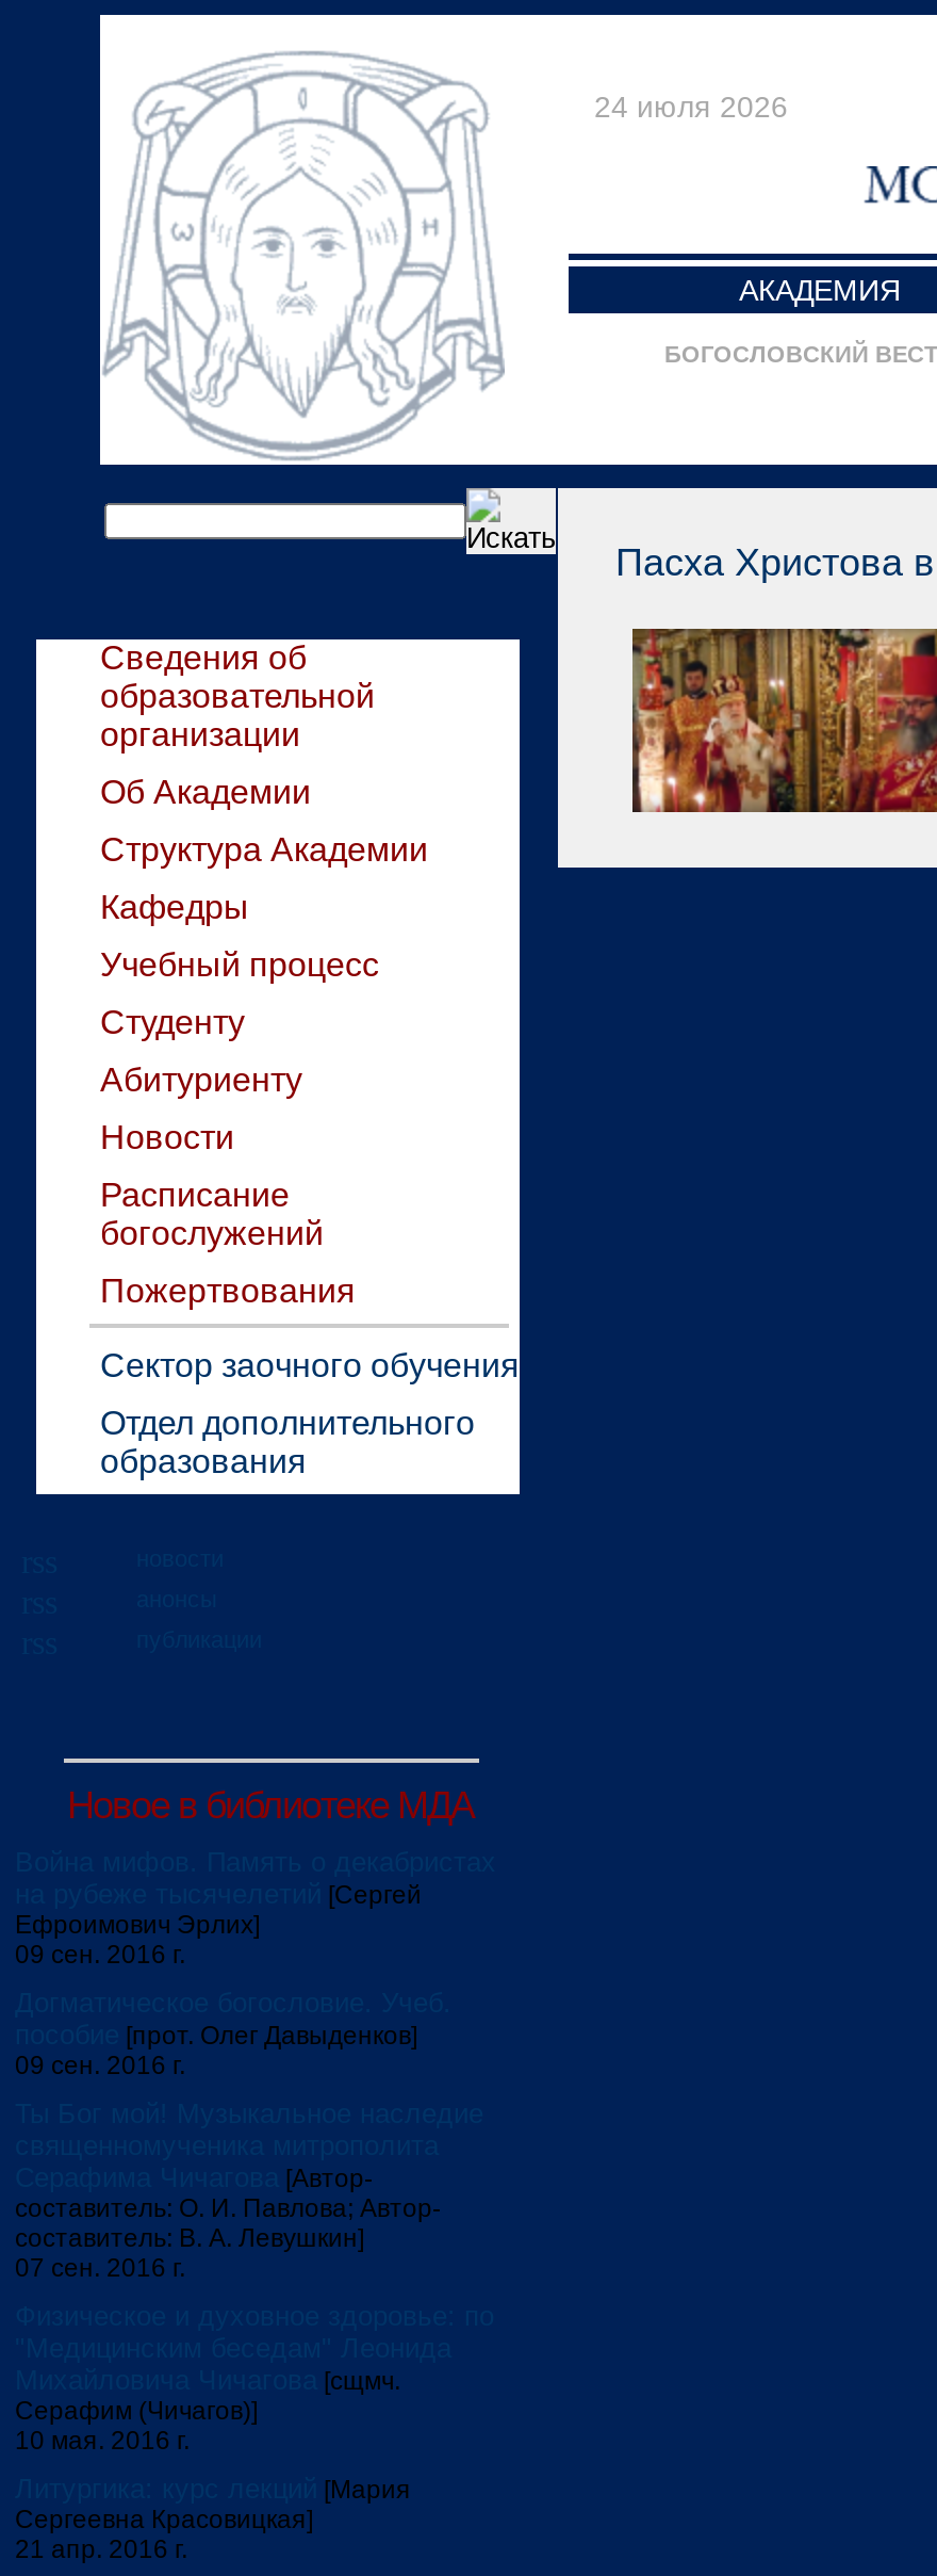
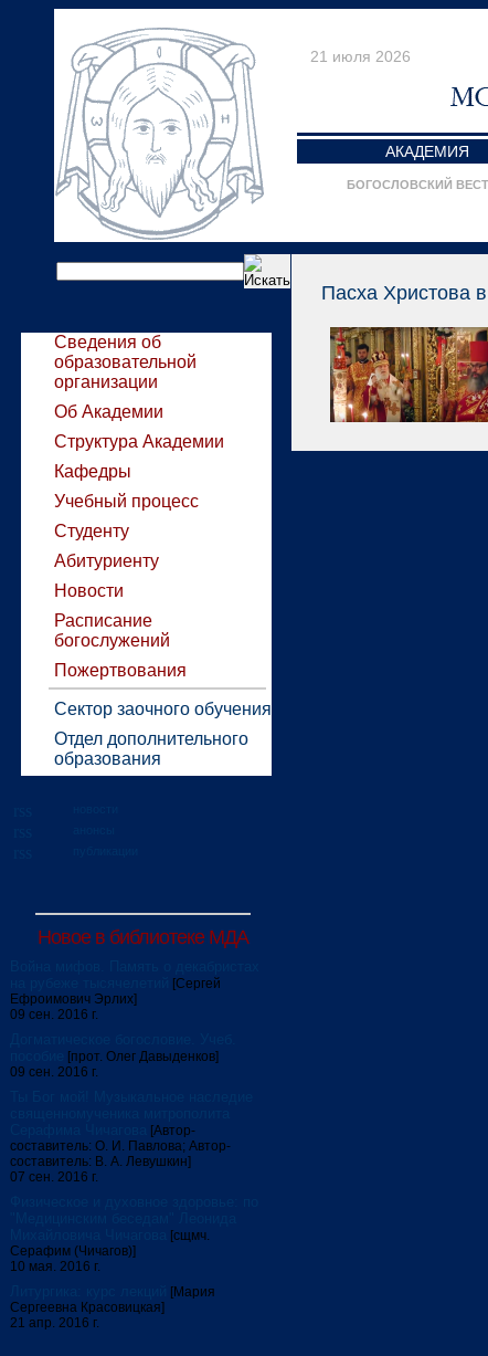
- 24 июля 2026
+ 21 июля 2026
